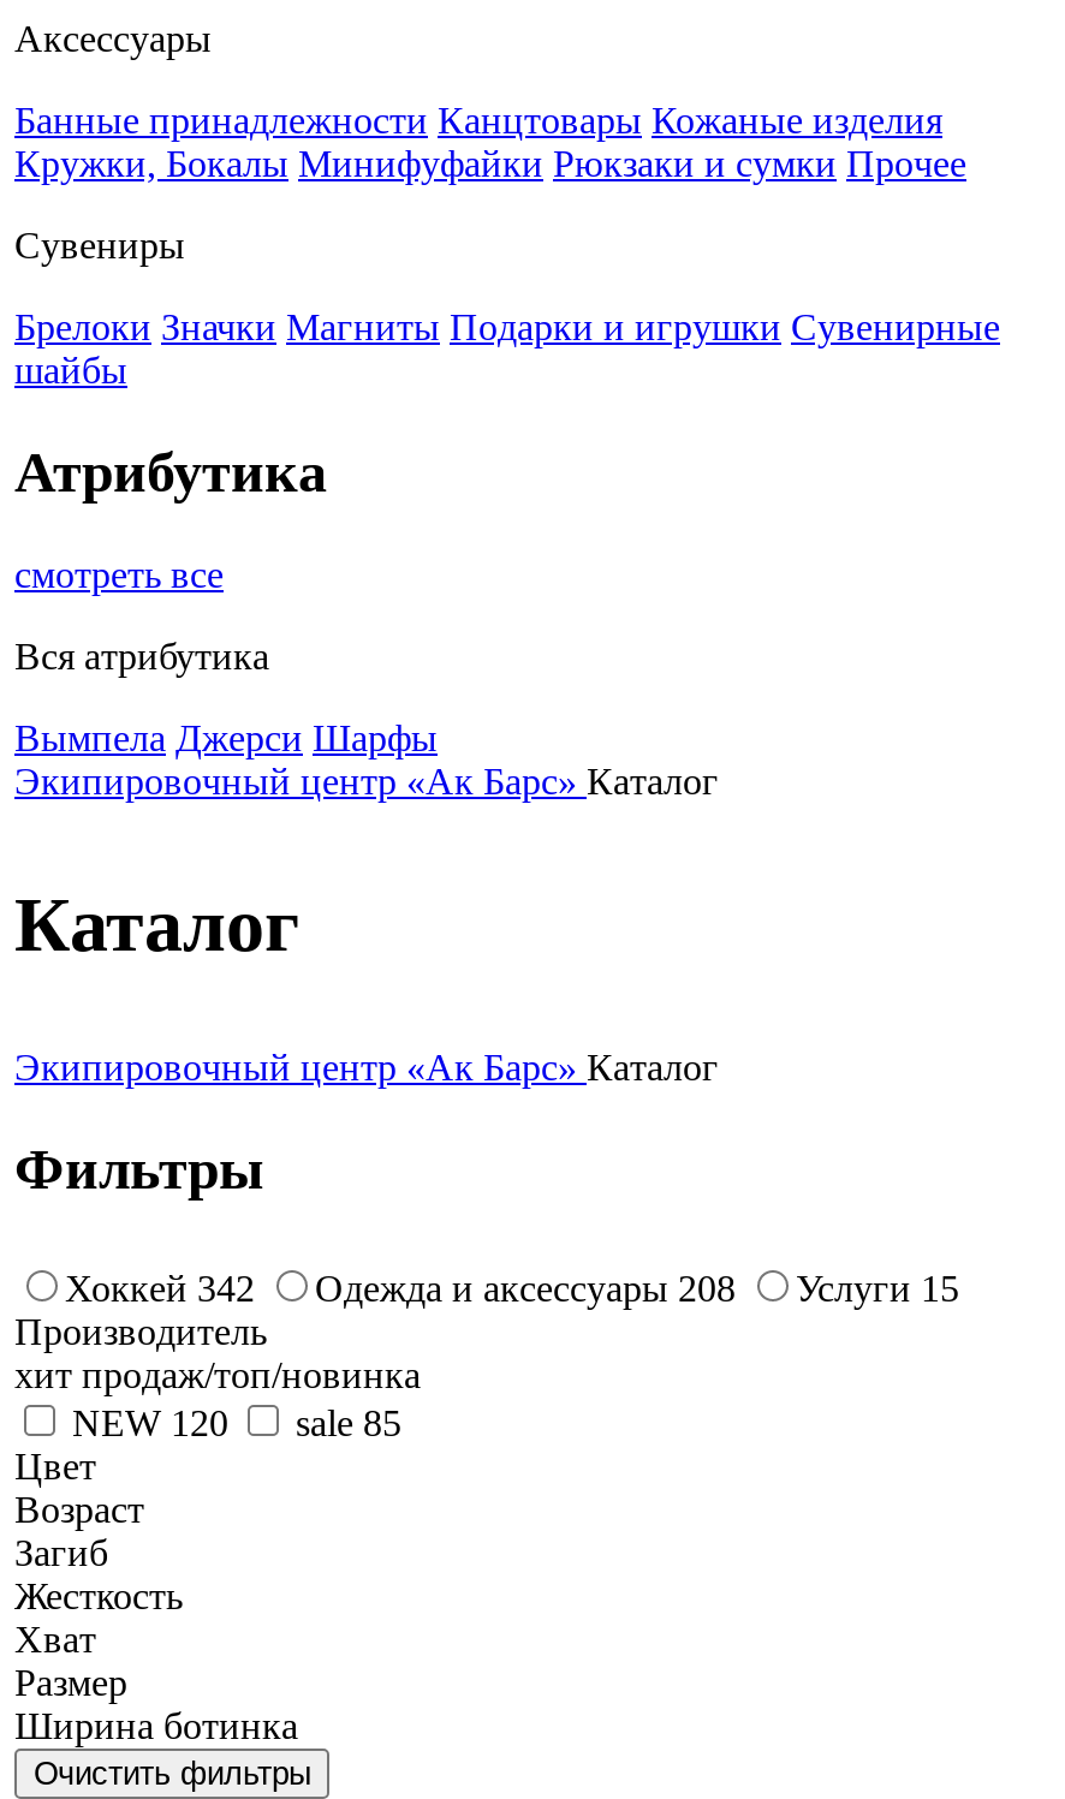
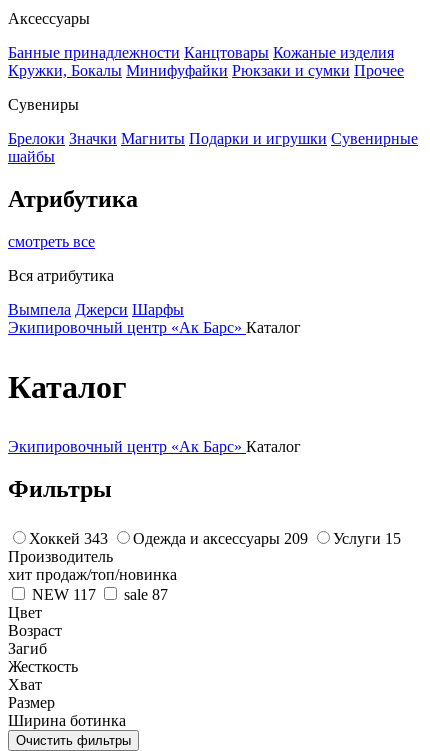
- Хоккей 342
+ Хоккей 343

- Одежда и аксессуары 208
+ Одежда и аксессуары 209

- NEW 120
+ NEW 117

- sale 85
+ sale 87
